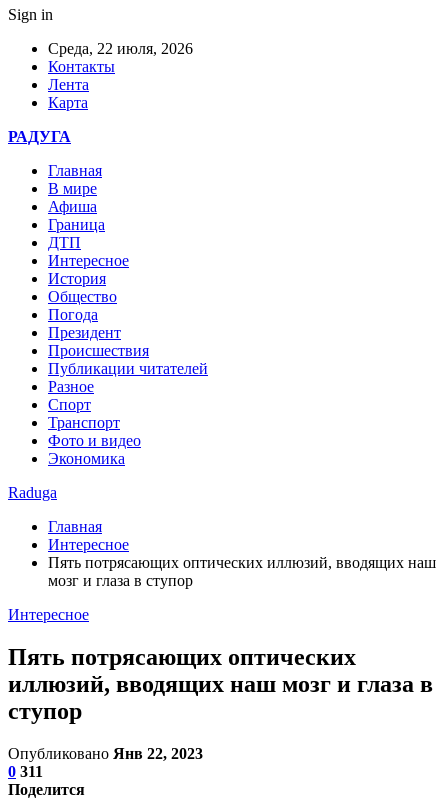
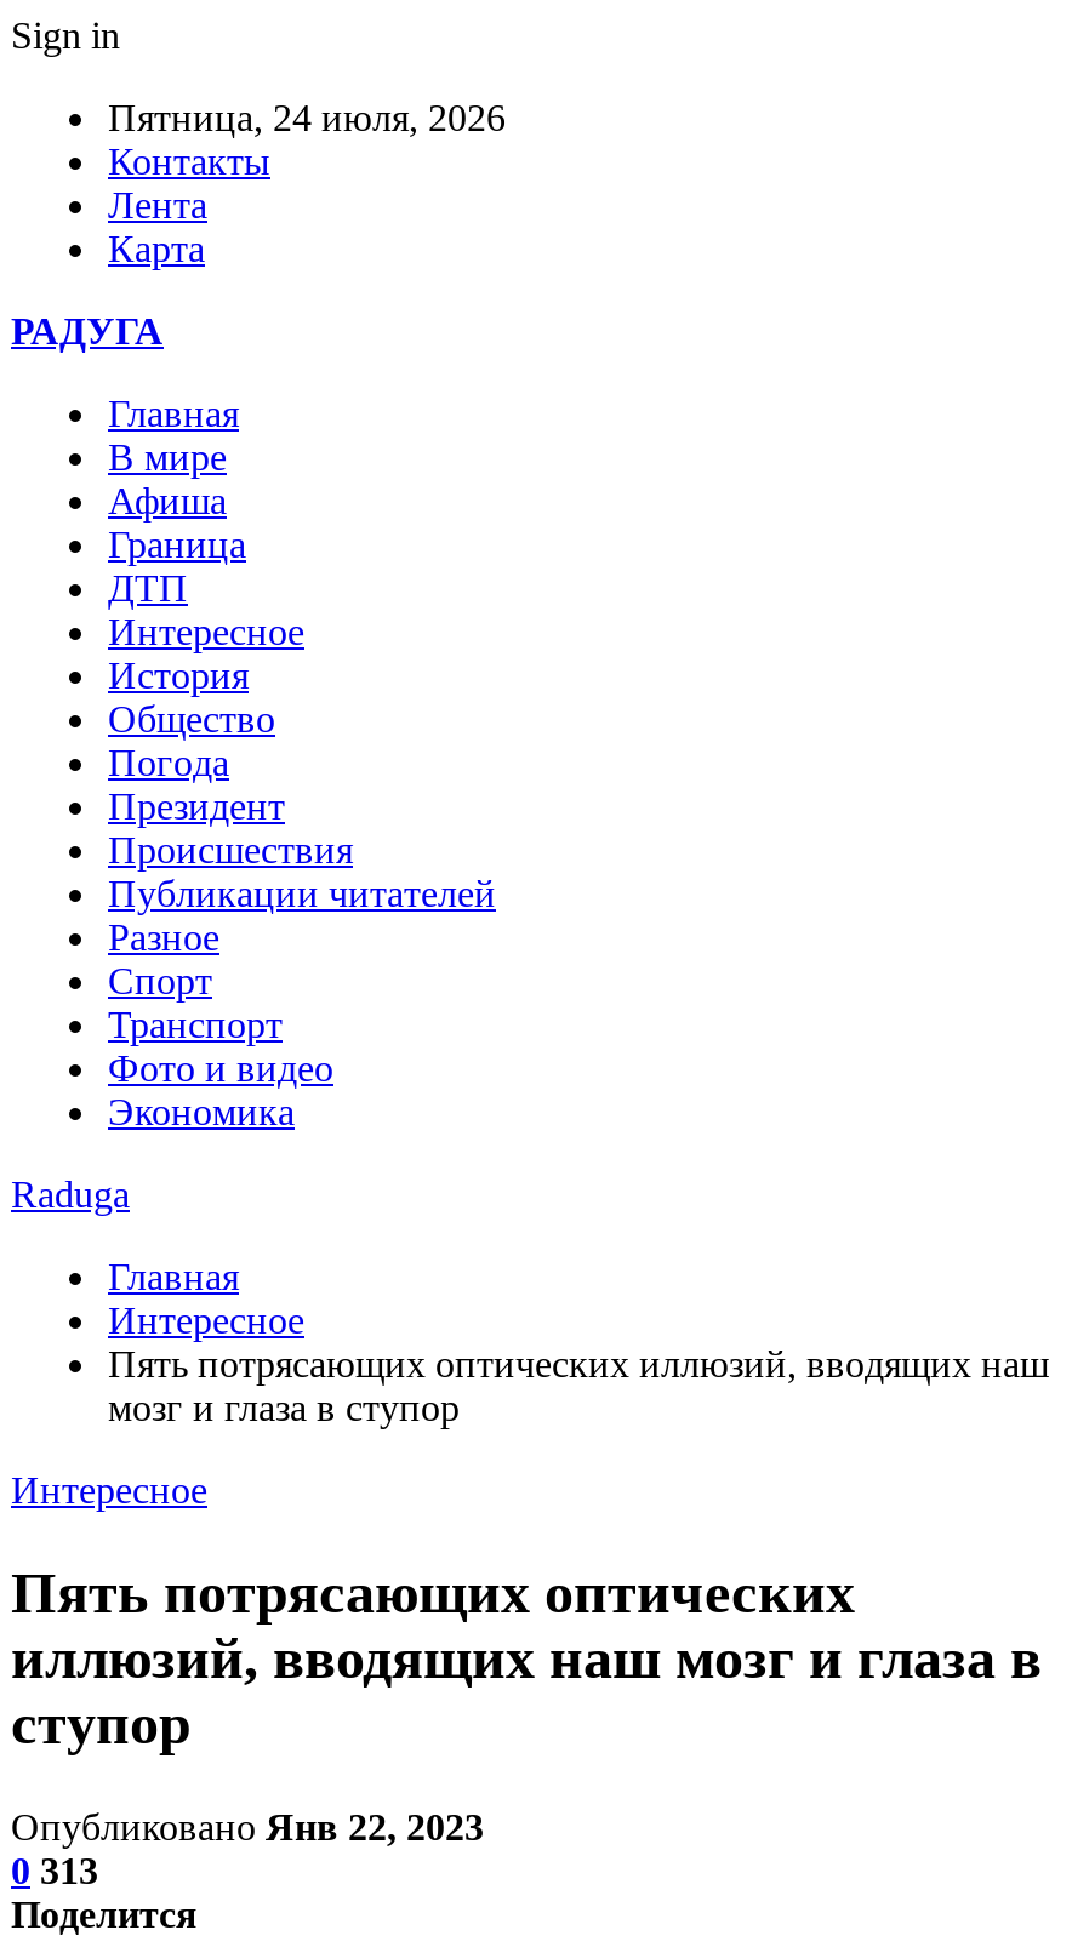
- Среда, 22 июля, 2026
+ Пятница, 24 июля, 2026

- 0 311
+ 0 313
